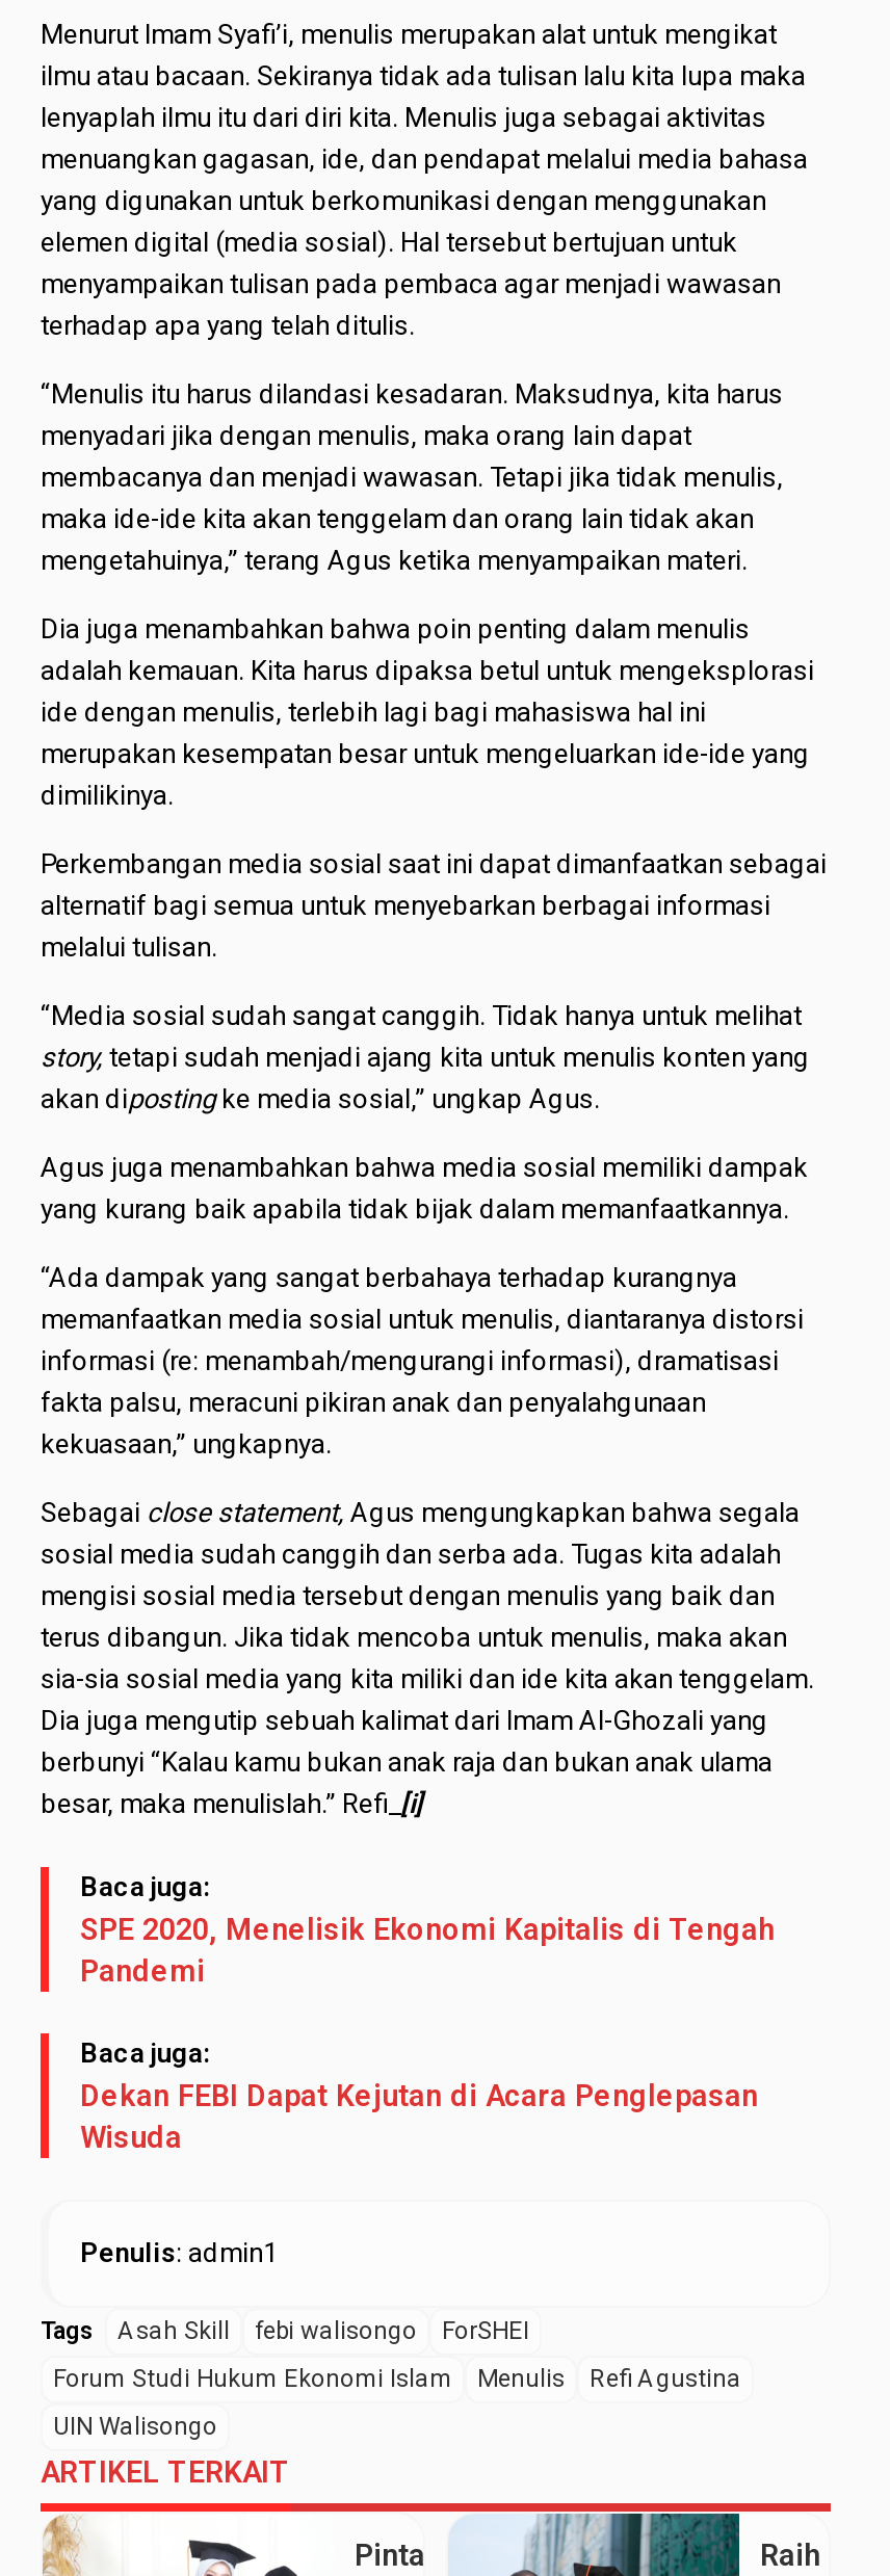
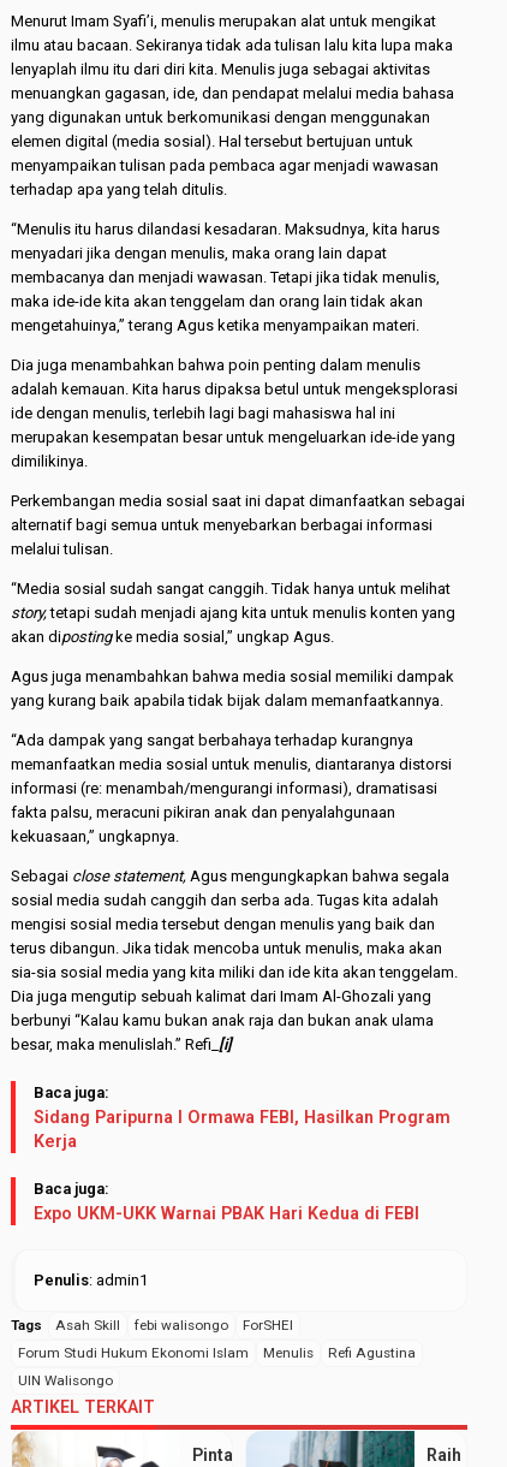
- SPE 2020, Menelisik Ekonomi Kapitalis di Tengah
- Pandemi
+ Sidang Paripurna I Ormawa FEBI, Hasilkan Program
+ Kerja

- Dekan FEBI Dapat Kejutan di Acara Penglepasan
- Wisuda
+ Expo UKM-UKK Warnai PBAK Hari Kedua di FEBI
